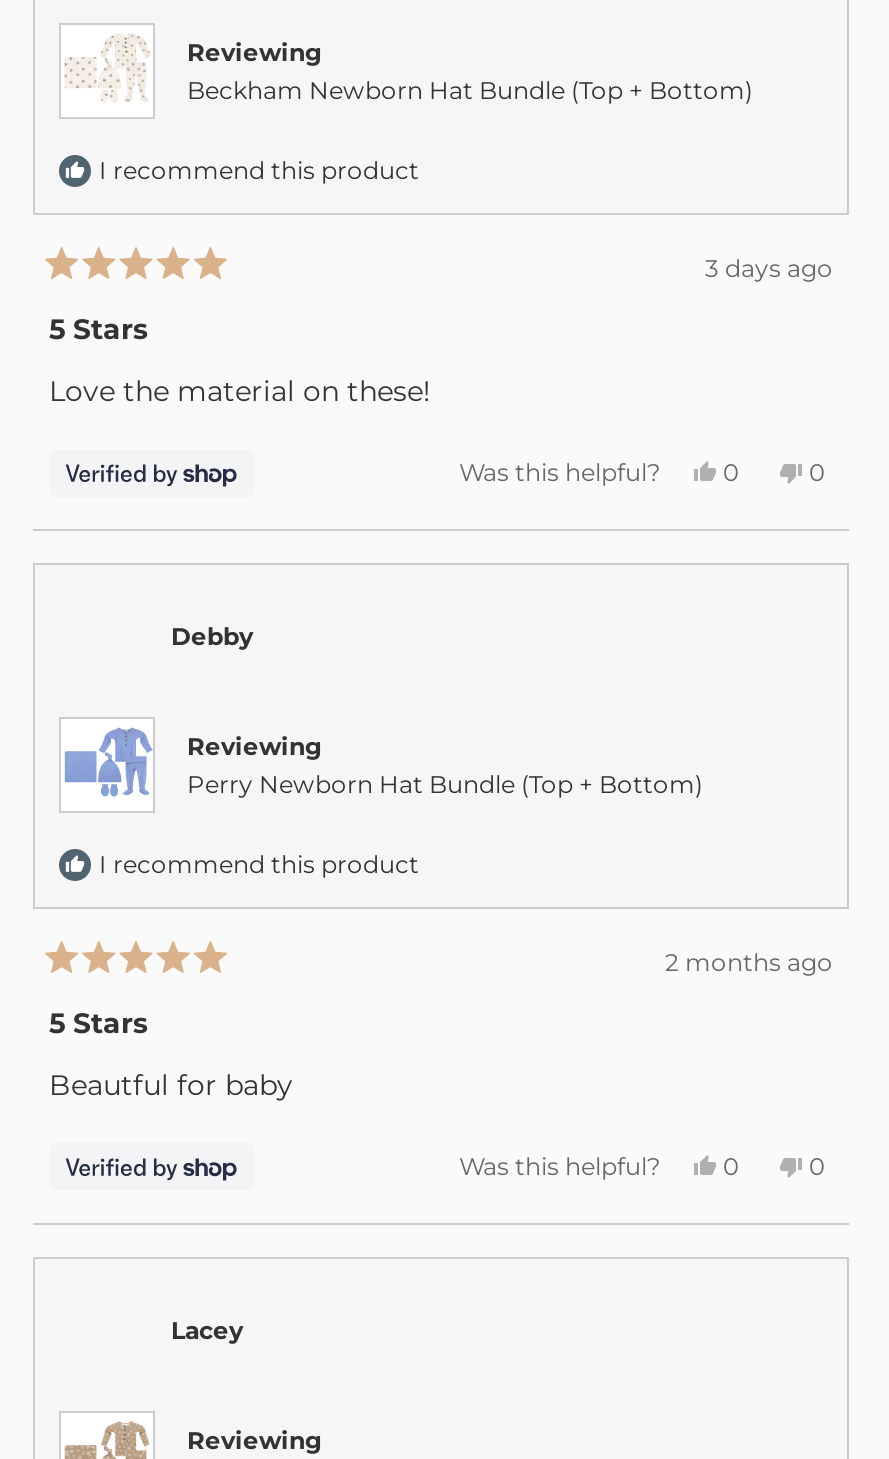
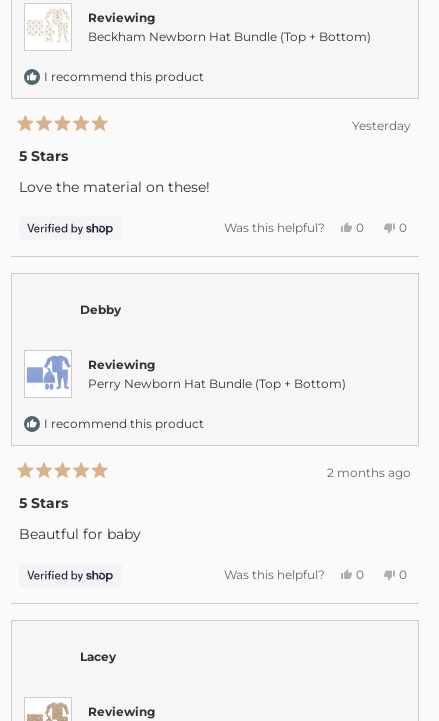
- 3 days ago
+ Yesterday
